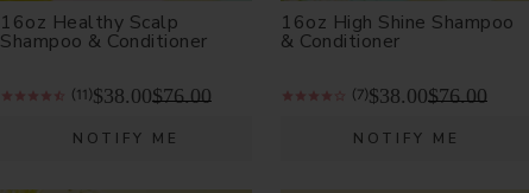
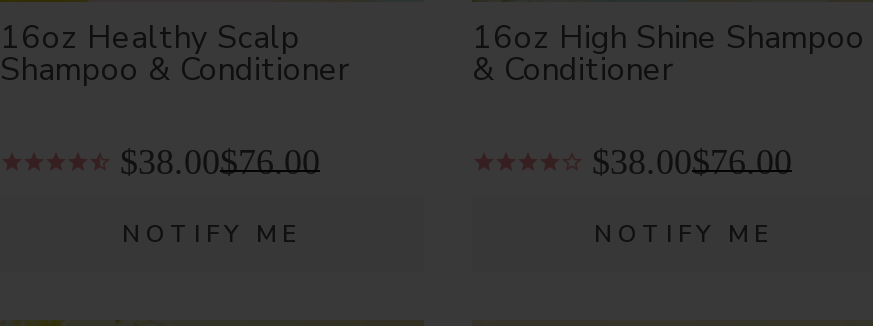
- (11)$38.00$76.00
+ $38.00$76.00

- (7)$38.00$76.00
+ $38.00$76.00
